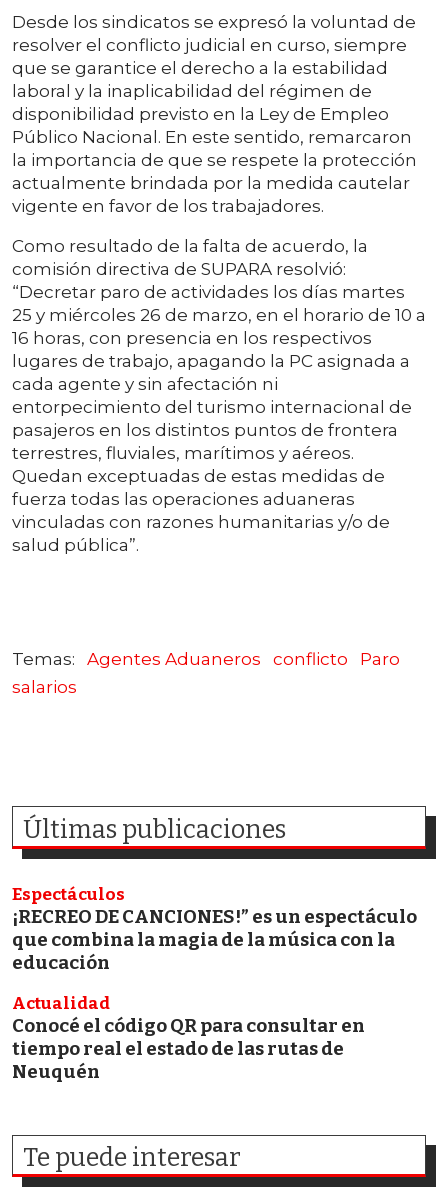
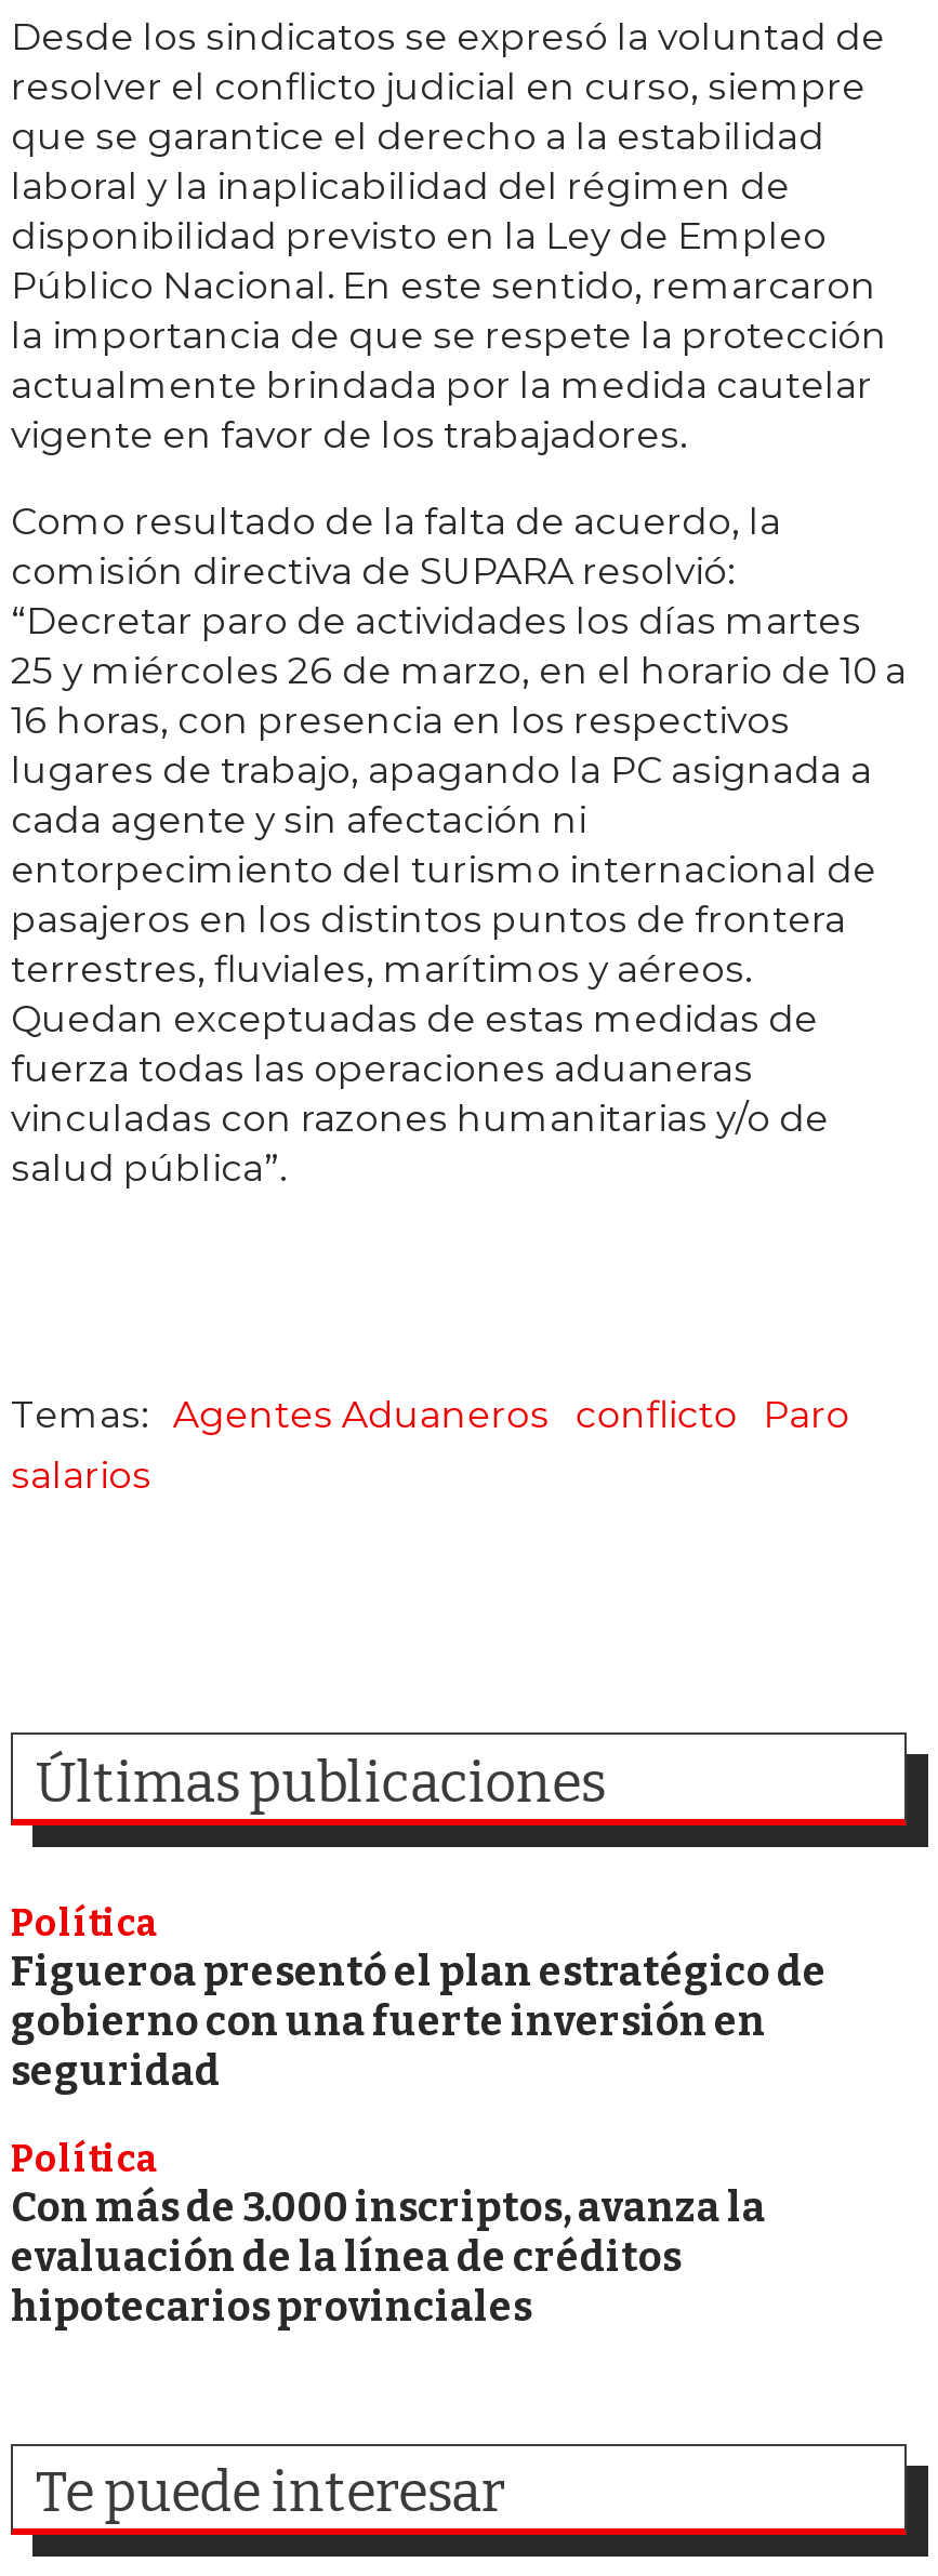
- Espectáculos
+ Política

- ¡RECREO DE CANCIONES!” es un espectáculo
- que combina la magia de la música con la
- educación
+ Figueroa presentó el plan estratégico de
+ gobierno con una fuerte inversión en
+ seguridad

- Actualidad
+ Política

- Conocé el código QR para consultar en
- tiempo real el estado de las rutas de
- Neuquén
+ Con más de 3.000 inscriptos, avanza la
+ evaluación de la línea de créditos
+ hipotecarios provinciales
